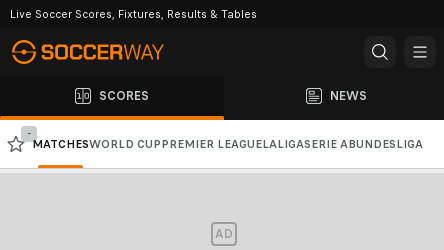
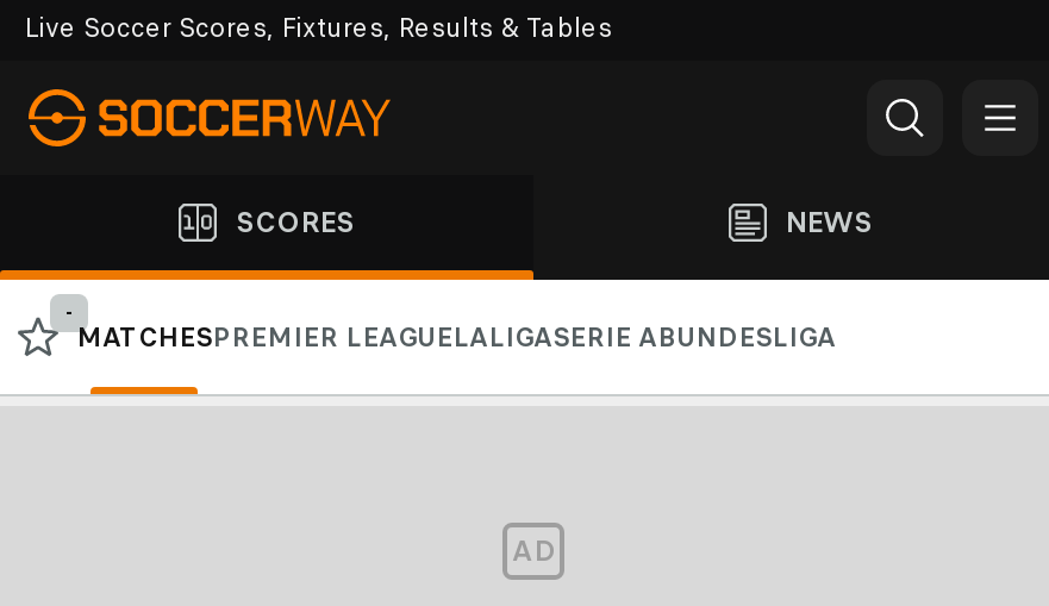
- MATCHESWORLD CUP PREMIER LEAGUELALIGASERIE A BUNDESLIGA
+ MATCHESPREMIER LEAGUELALIGASERIE ABUNDESLIGA
